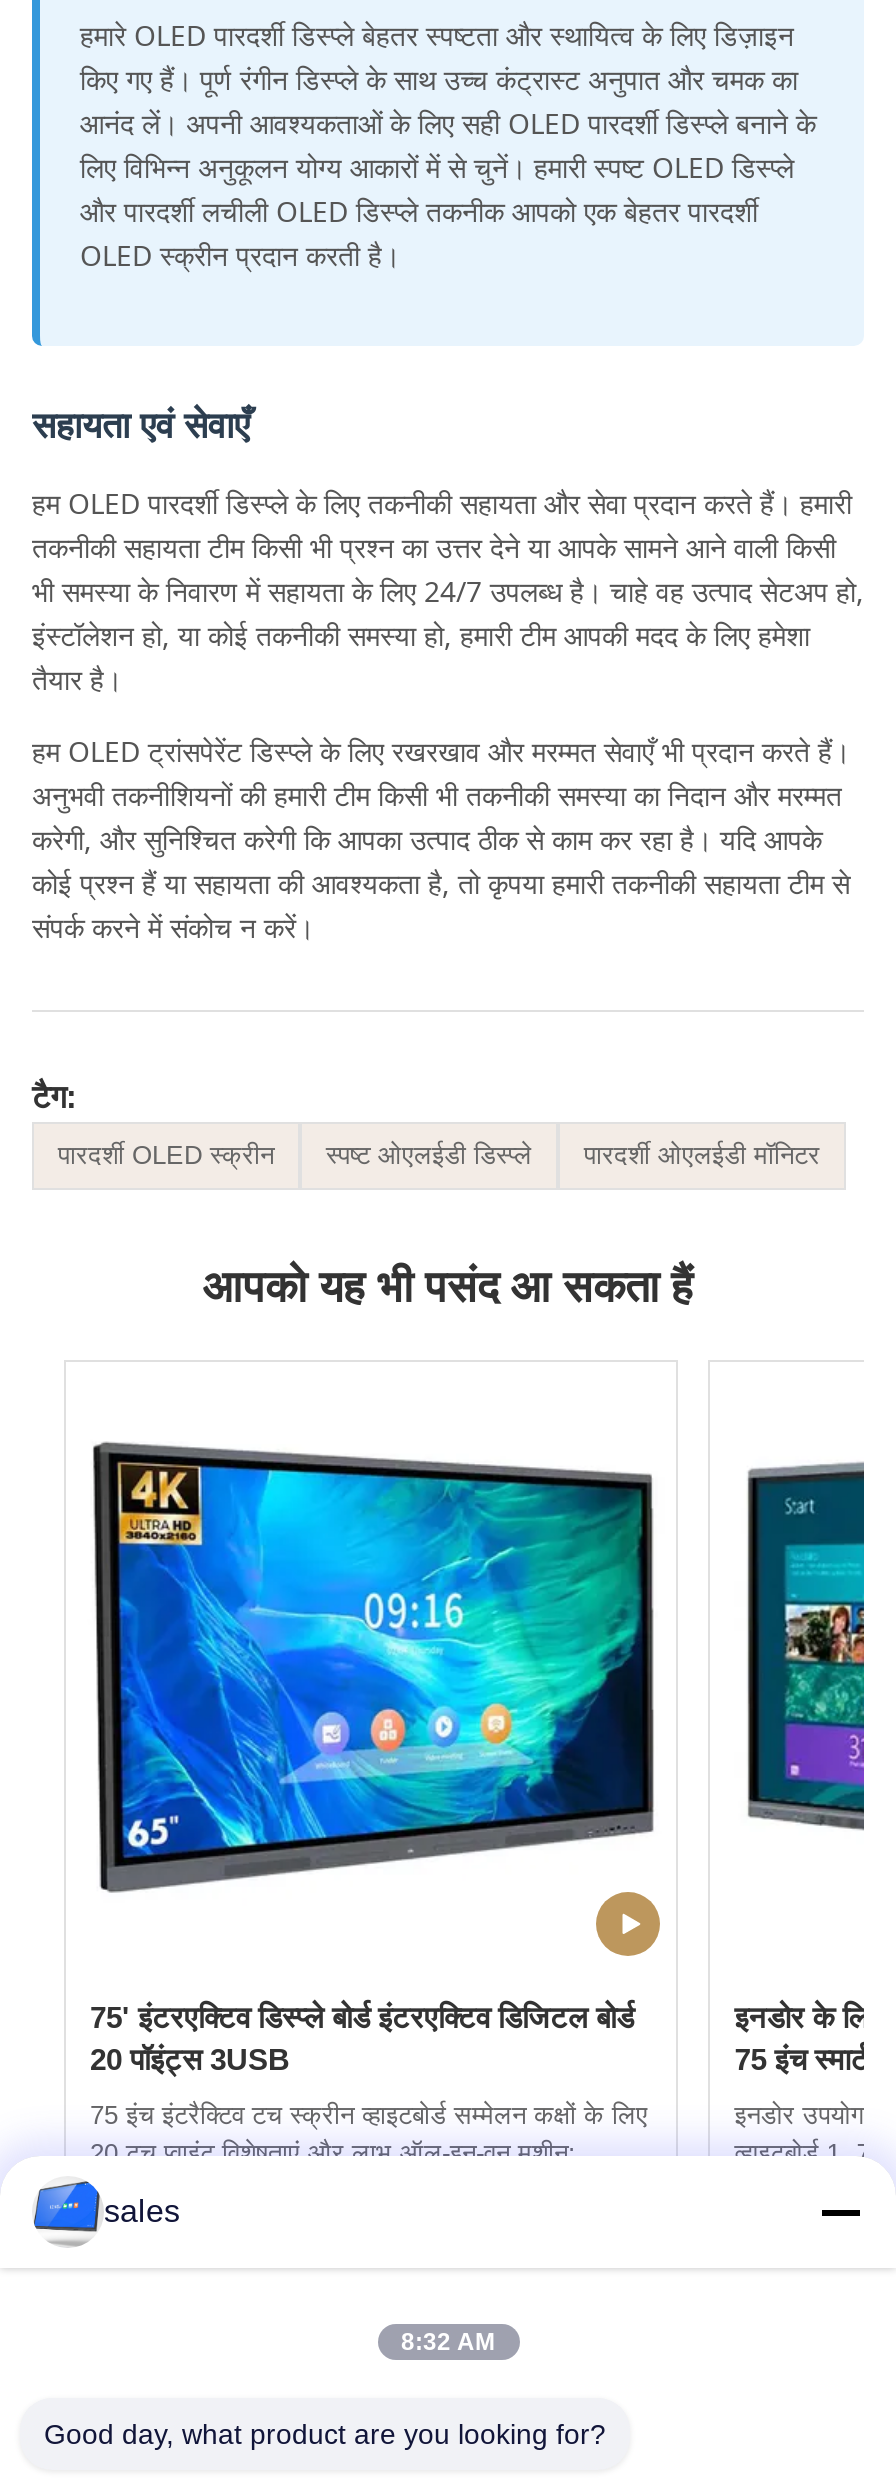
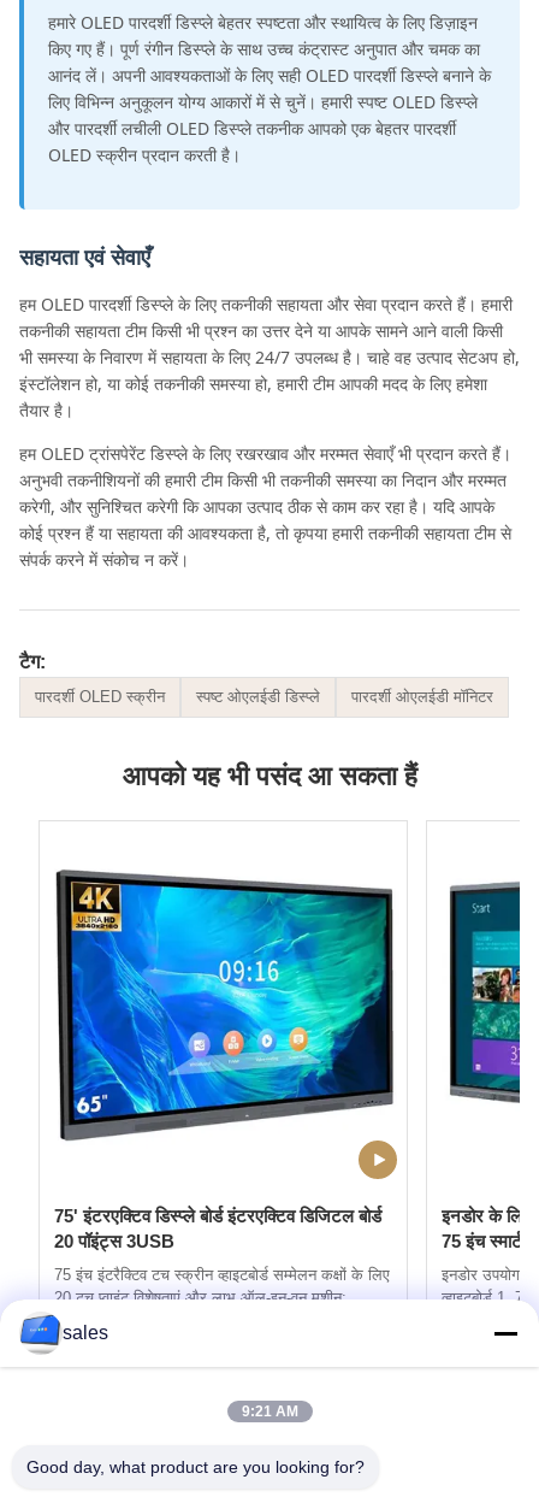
- 8:32 AM
+ 9:21 AM
